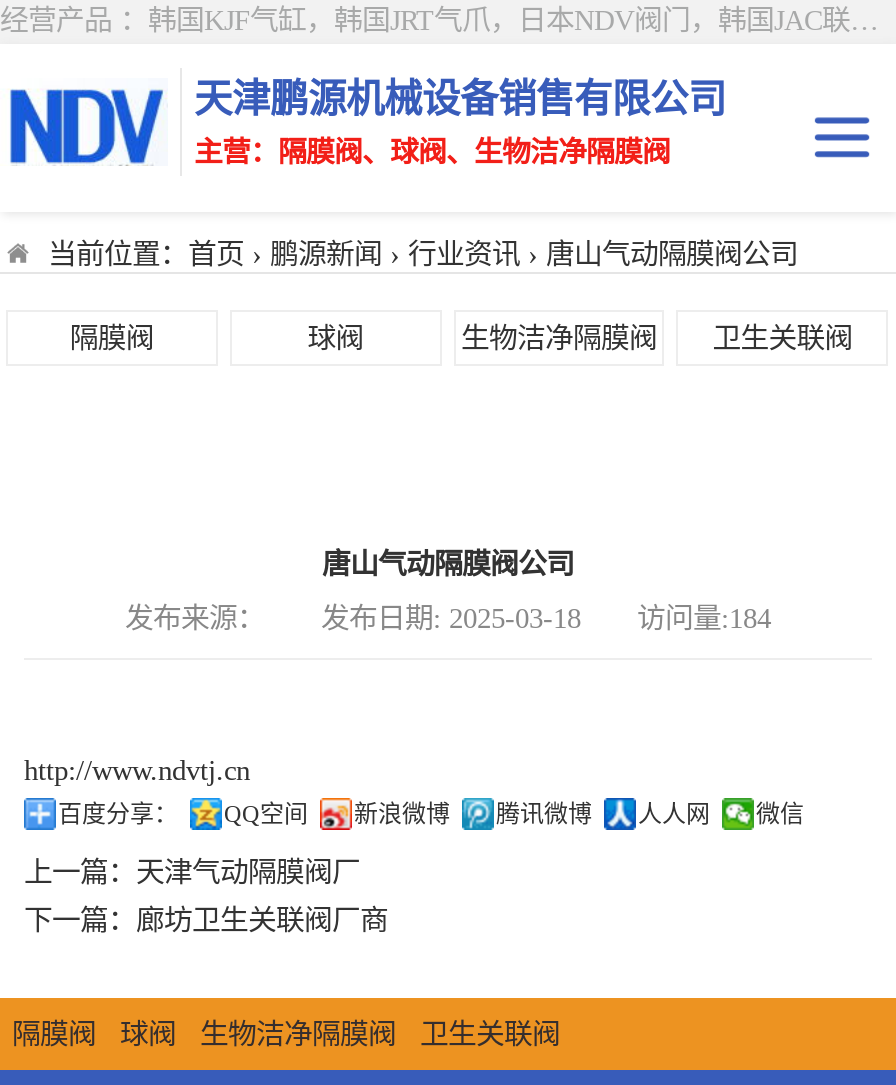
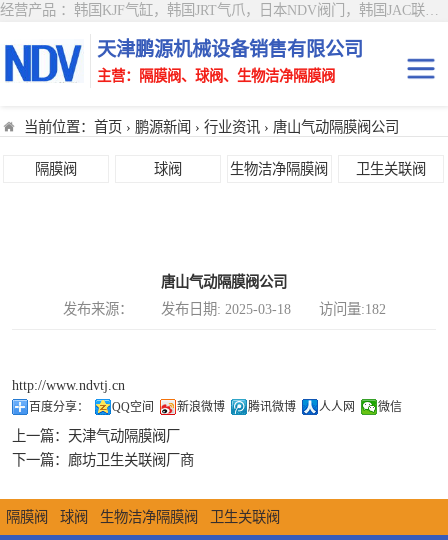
- 发布来源： 发布日期: 2025-03-18 访问量:184
+ 发布来源： 发布日期: 2025-03-18 访问量:182
